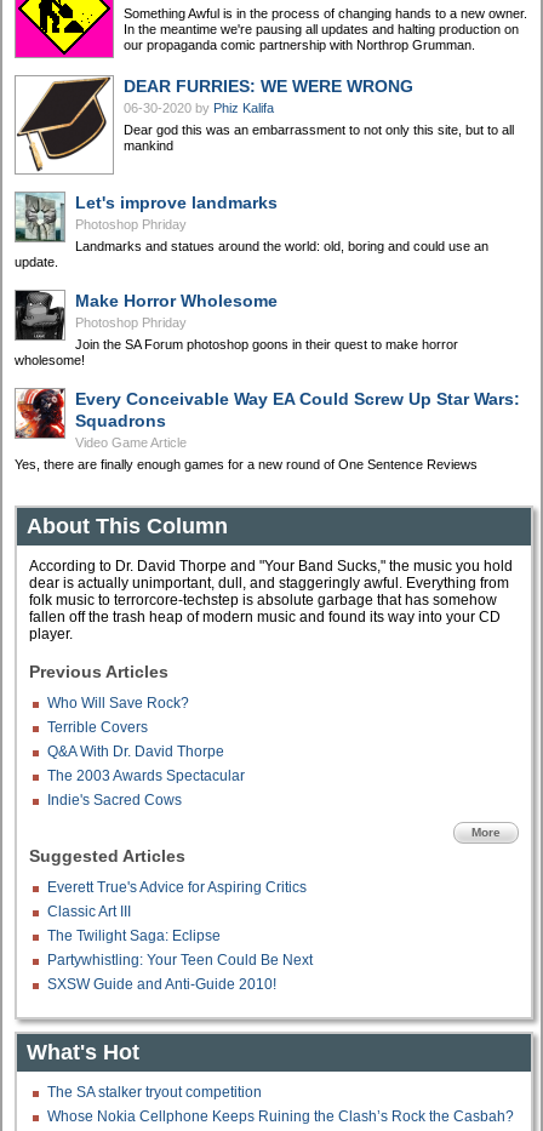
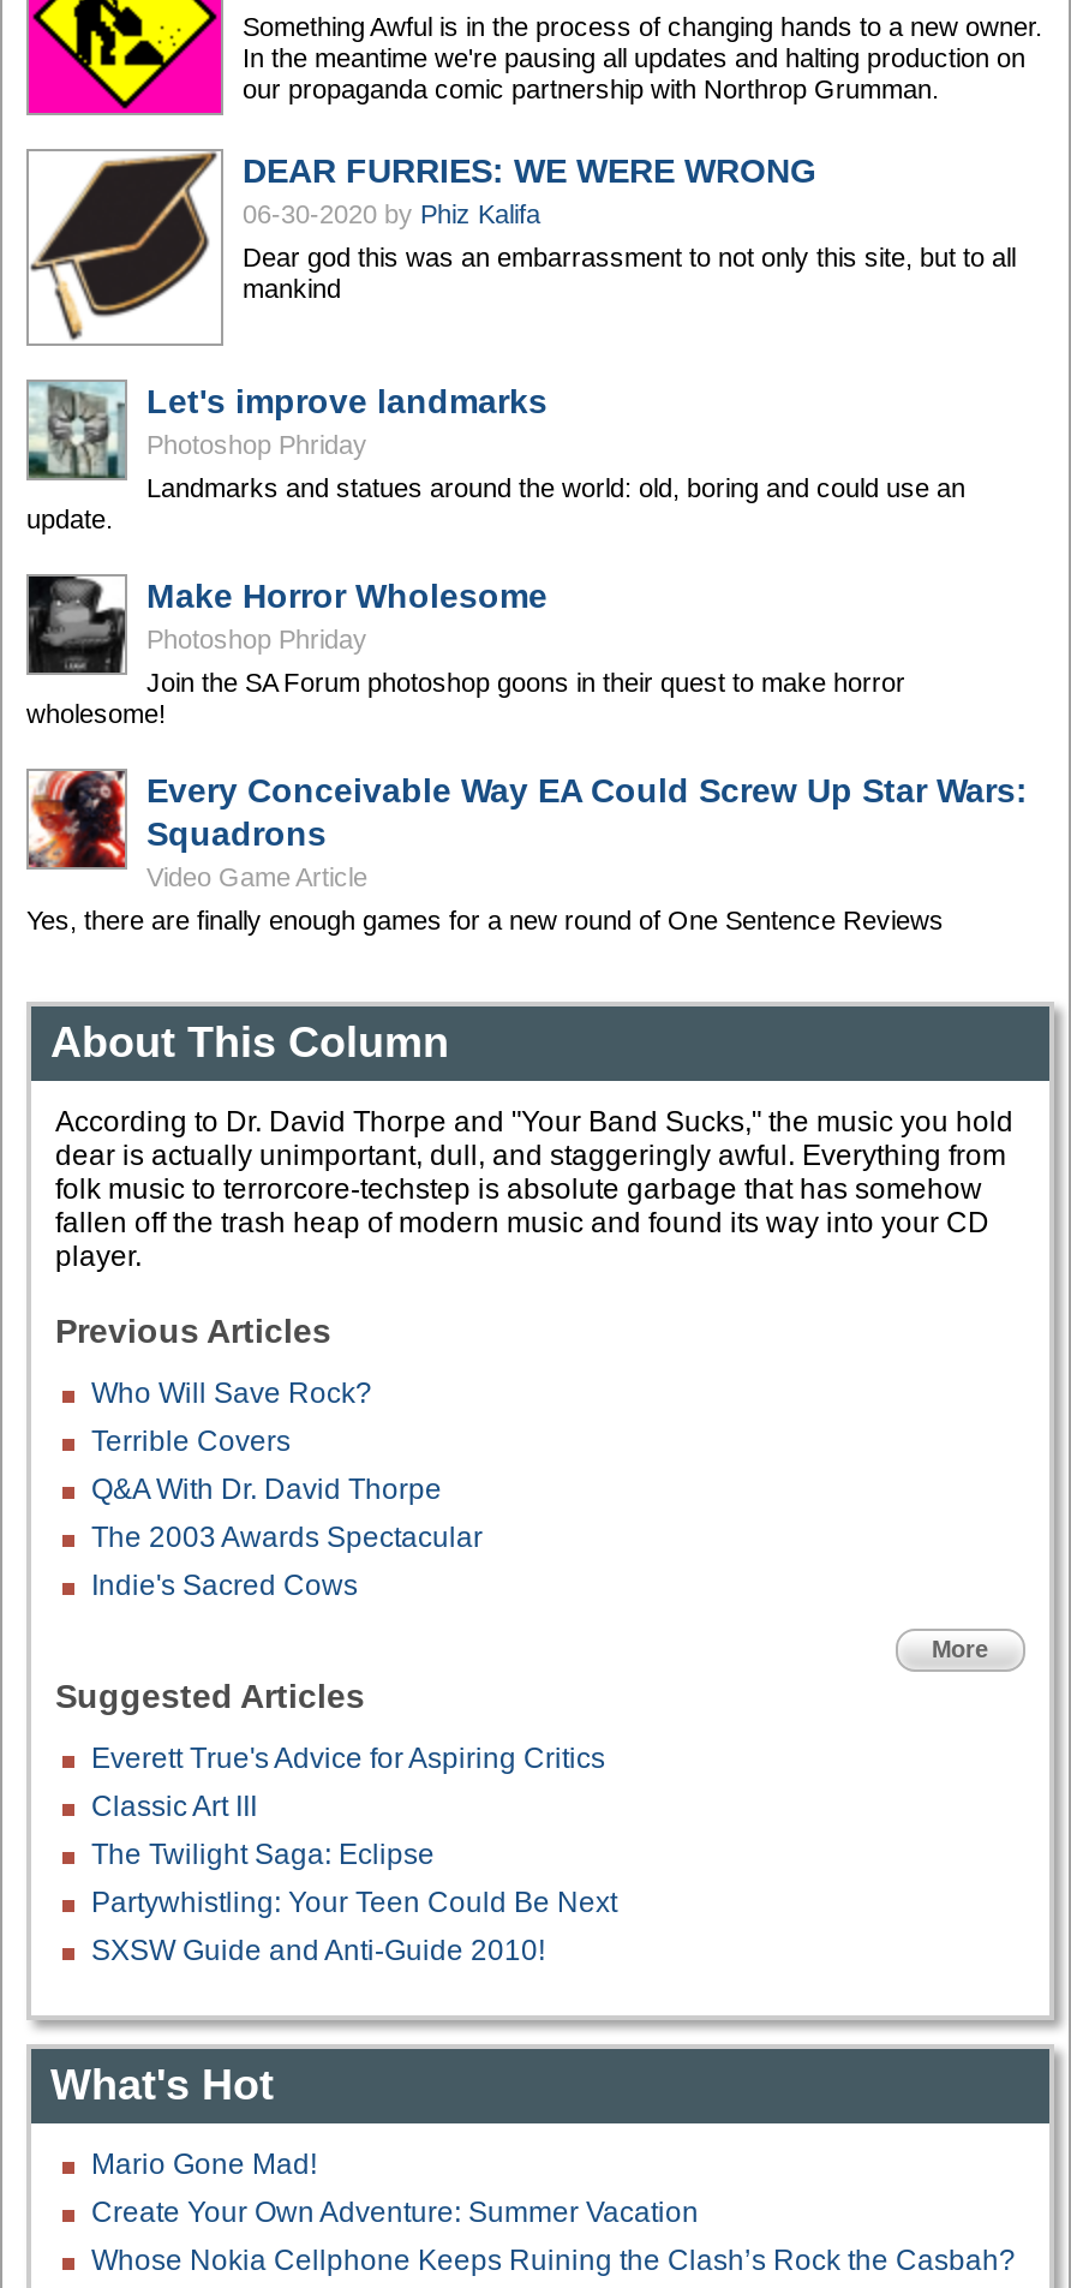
- The SA stalker tryout competition
+ Mario Gone Mad!
+ Create Your Own Adventure: Summer Vacation
